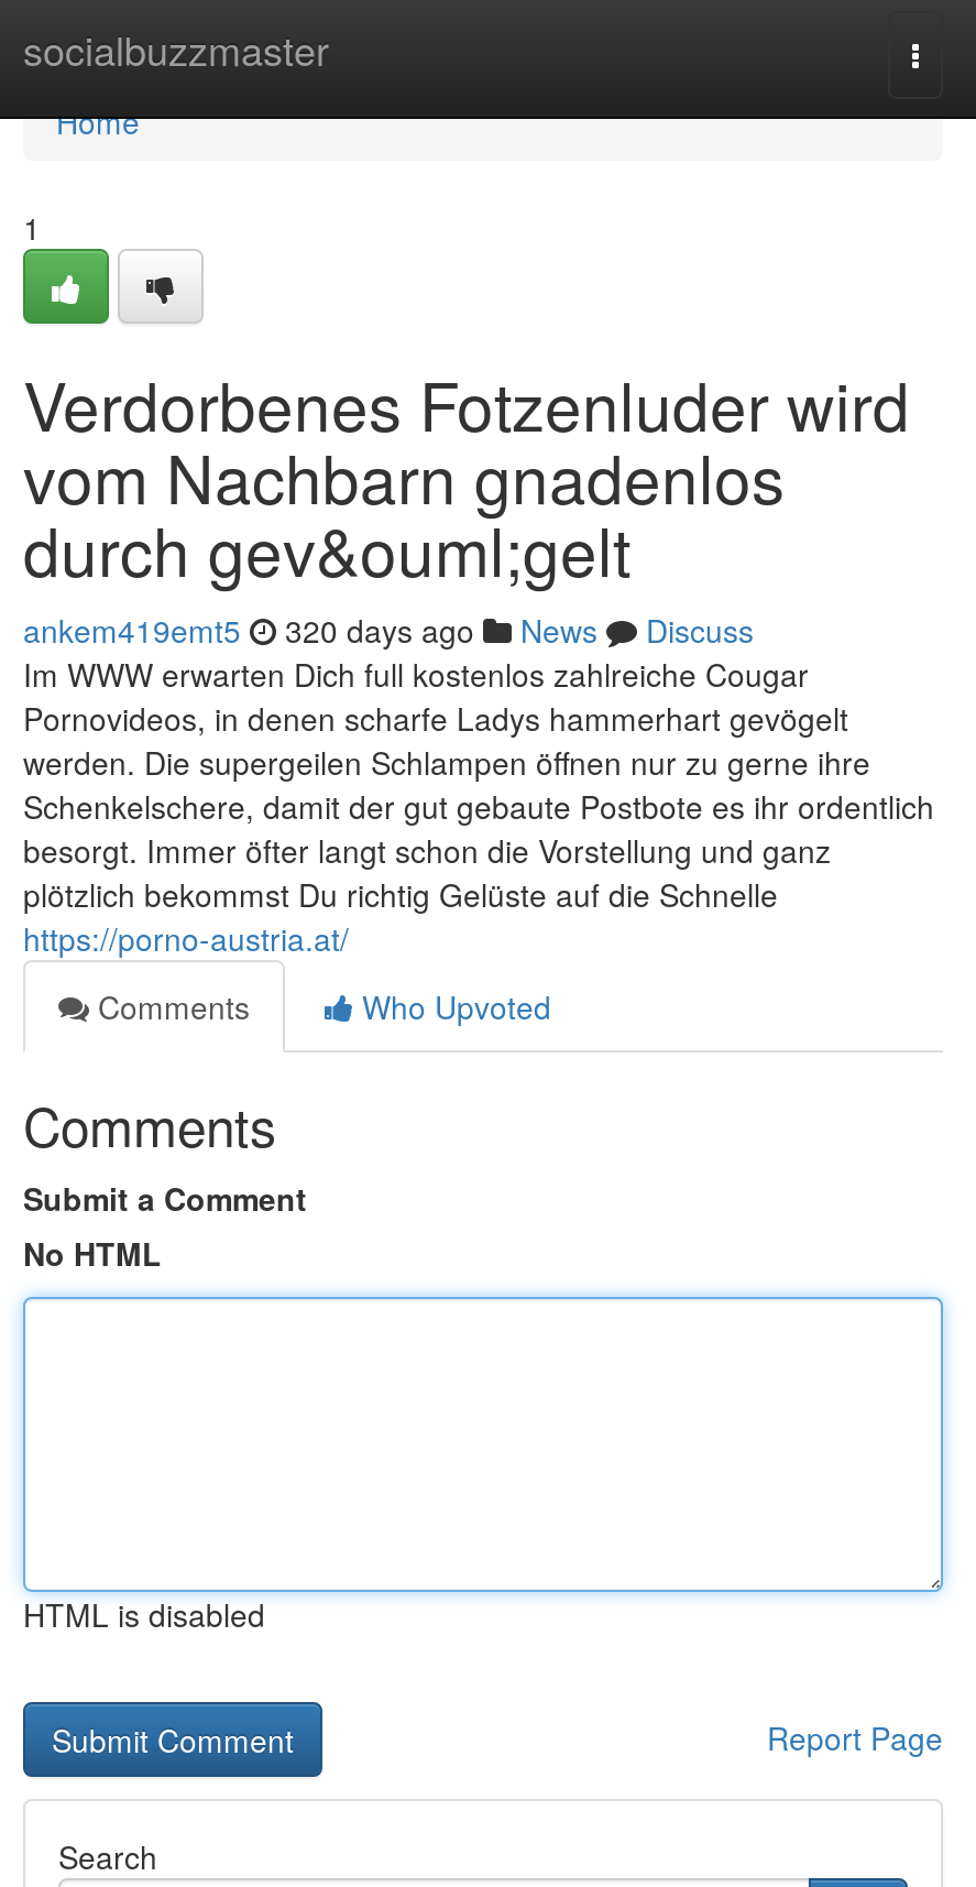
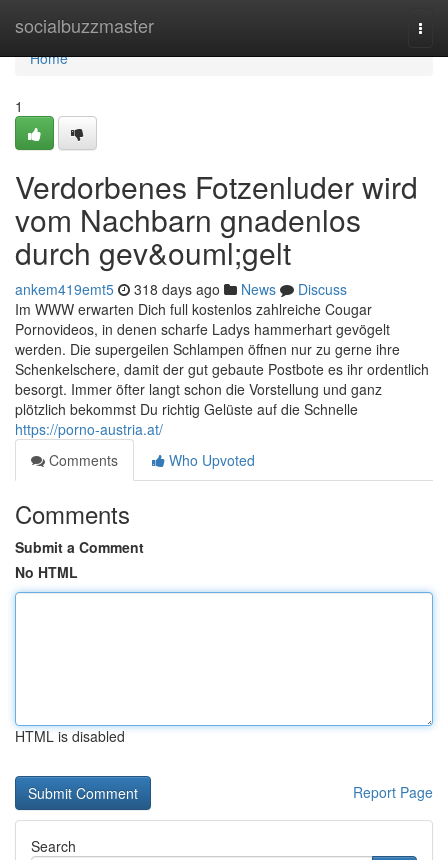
- ankem419emt5 320 days ago News Discuss
+ ankem419emt5 318 days ago News Discuss
